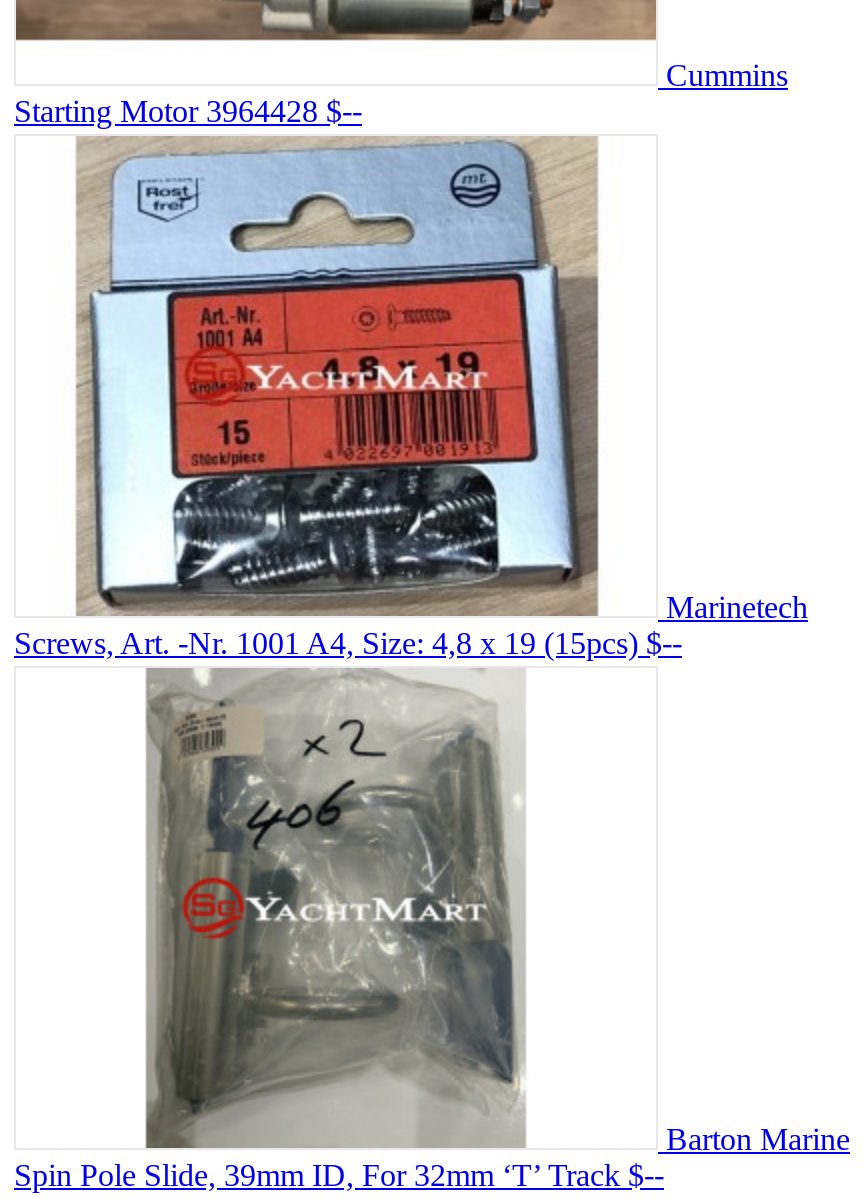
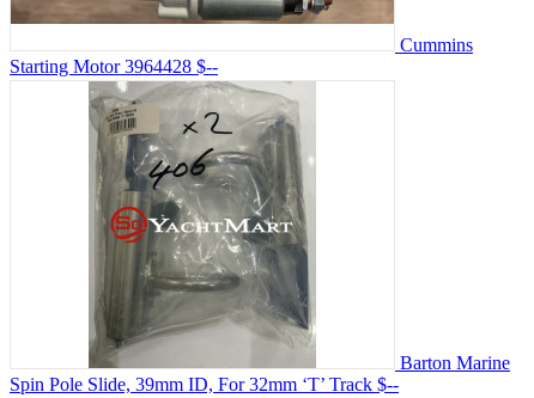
- [image]
- Marinetech
- Screws, Art. -Nr. 1001 A4, Size: 4,8 x 19 (15pcs) $--
